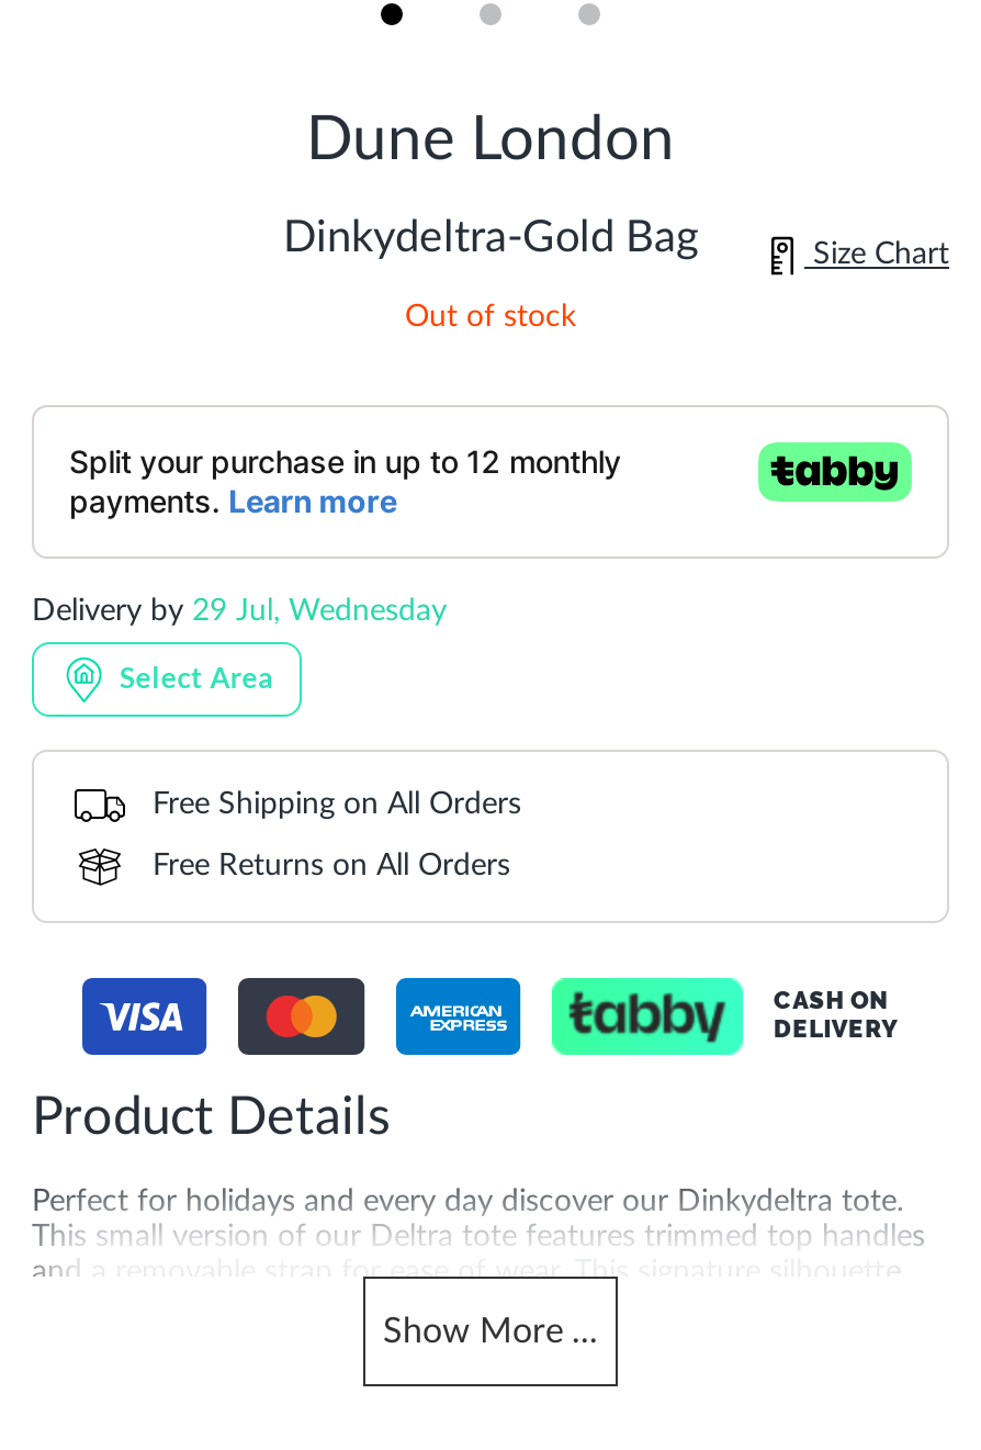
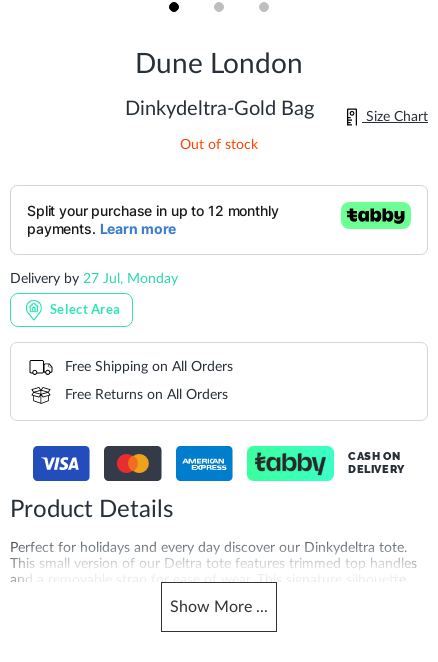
- Delivery by 29 Jul, Wednesday
+ Delivery by 27 Jul, Monday
